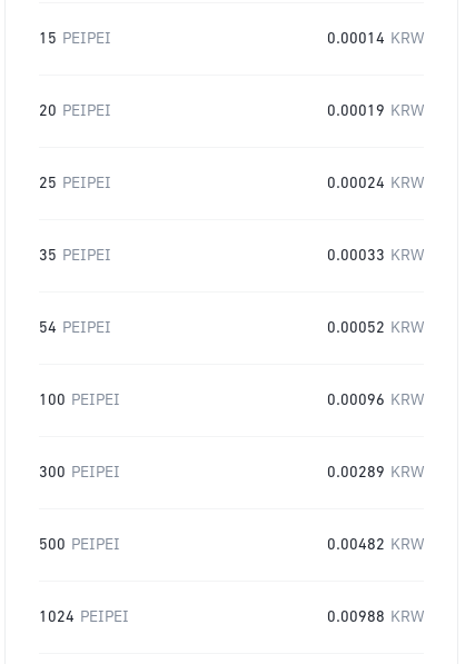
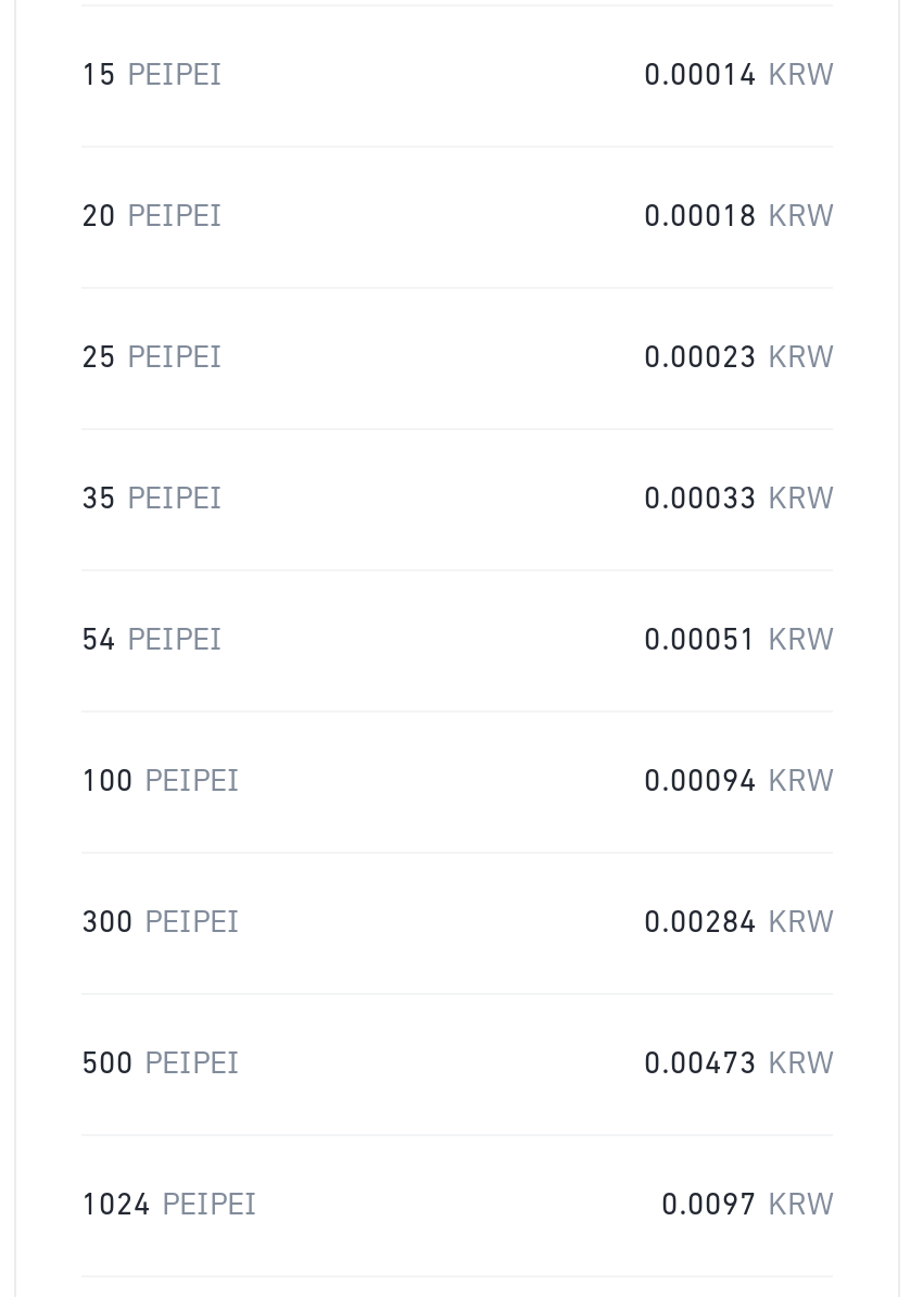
- 0.00019 KRW
+ 0.00018 KRW

- 0.00024 KRW
+ 0.00023 KRW

- 0.00052 KRW
+ 0.00051 KRW

- 0.00096 KRW
+ 0.00094 KRW

- 0.00289 KRW
+ 0.00284 KRW

- 0.00482 KRW
+ 0.00473 KRW

- 0.00988 KRW
+ 0.0097 KRW
